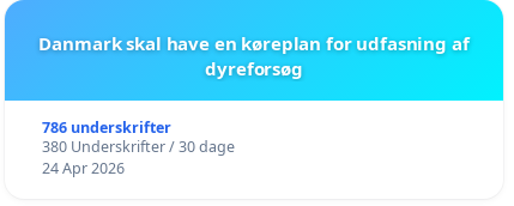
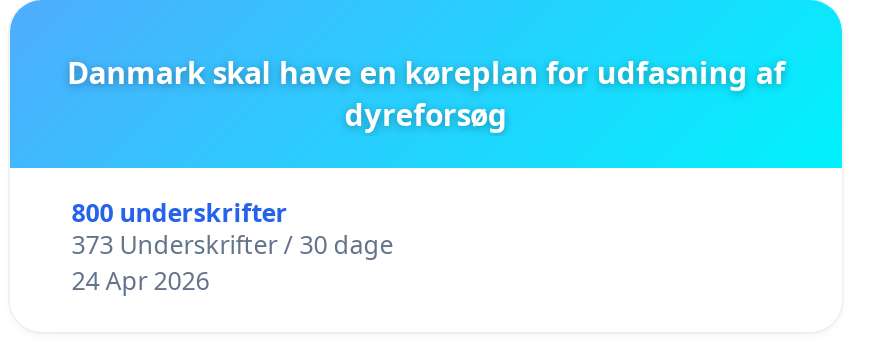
- 786 underskrifter
+ 800 underskrifter

- 380 Underskrifter / 30 dage
+ 373 Underskrifter / 30 dage
